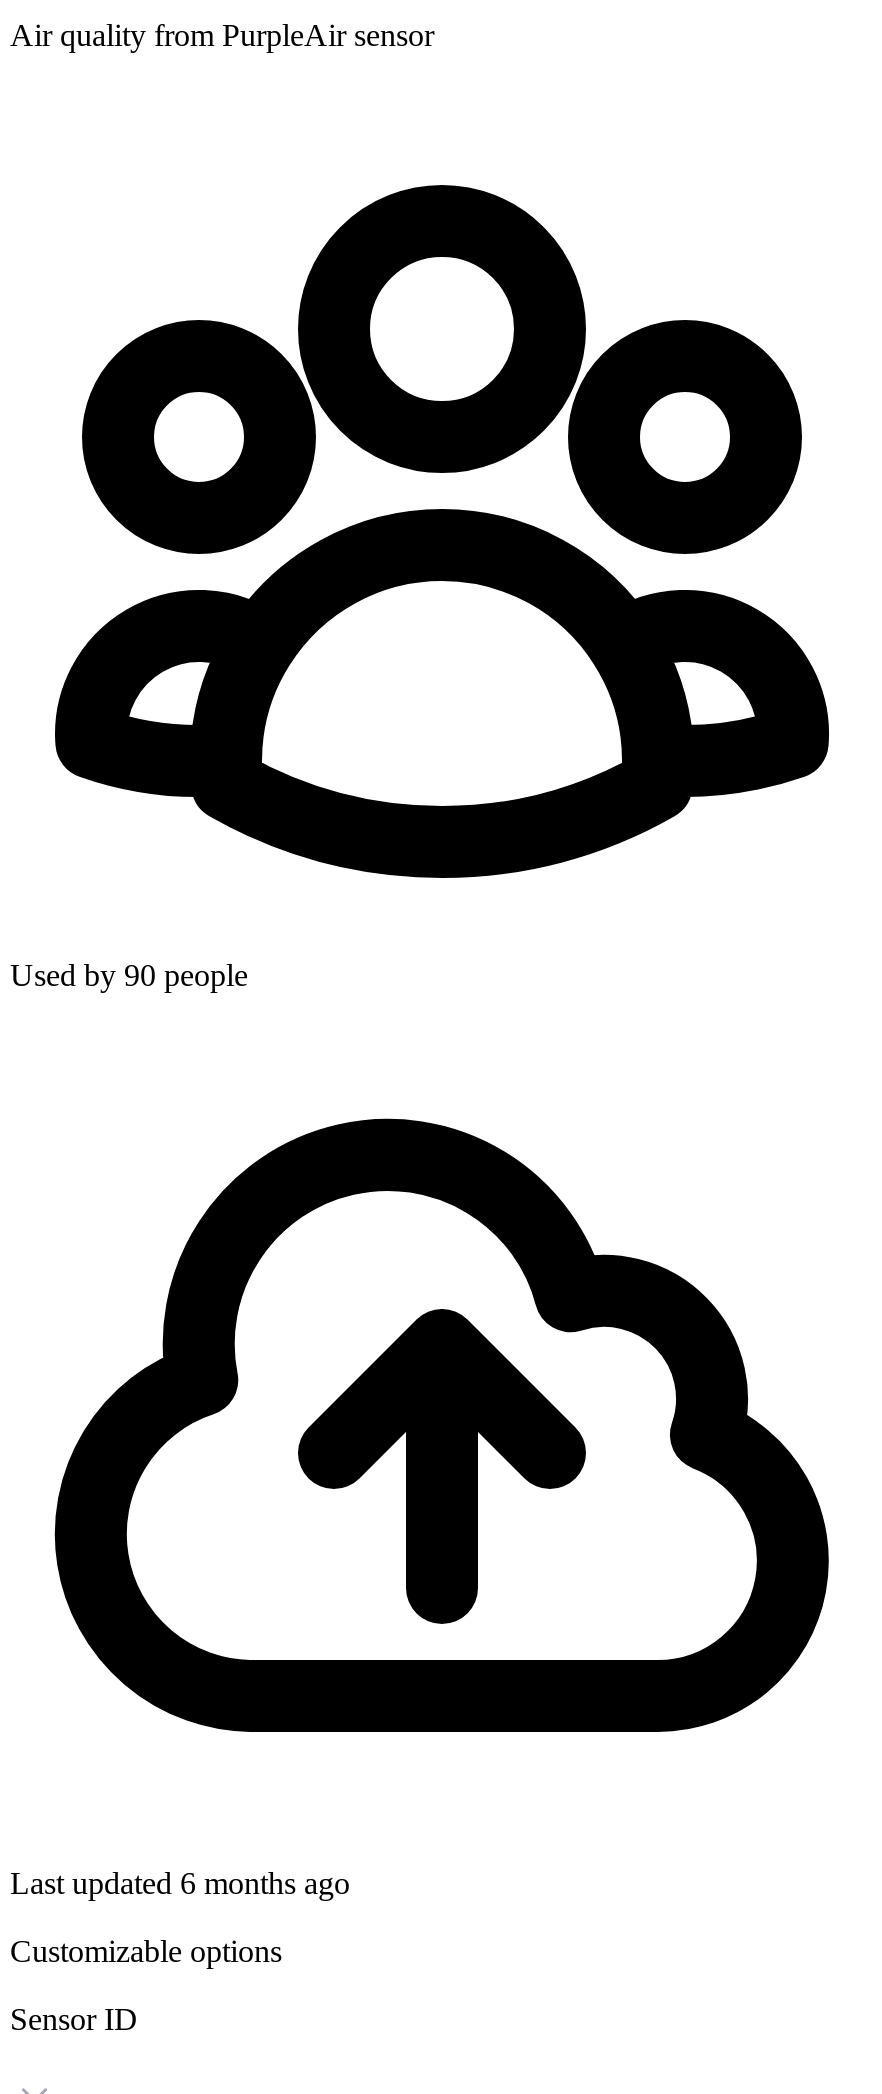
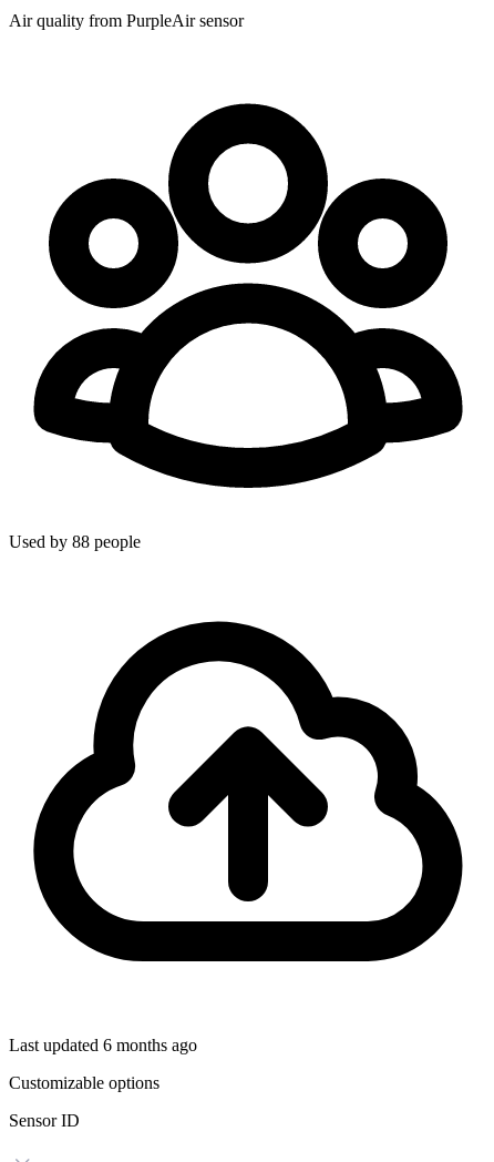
- Used by 90 people
+ Used by 88 people
